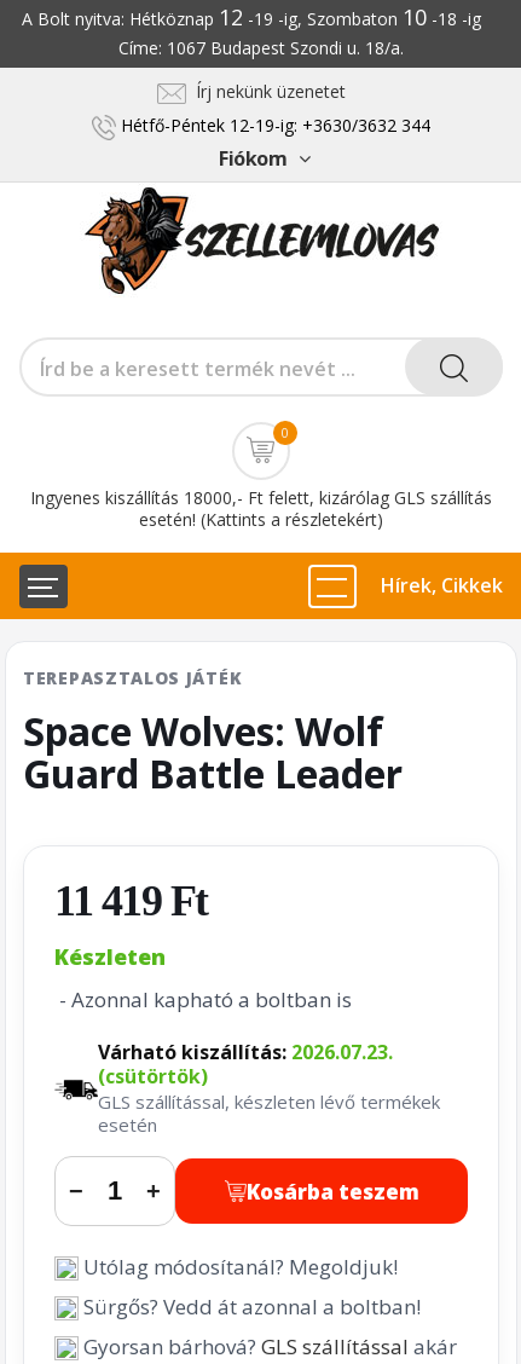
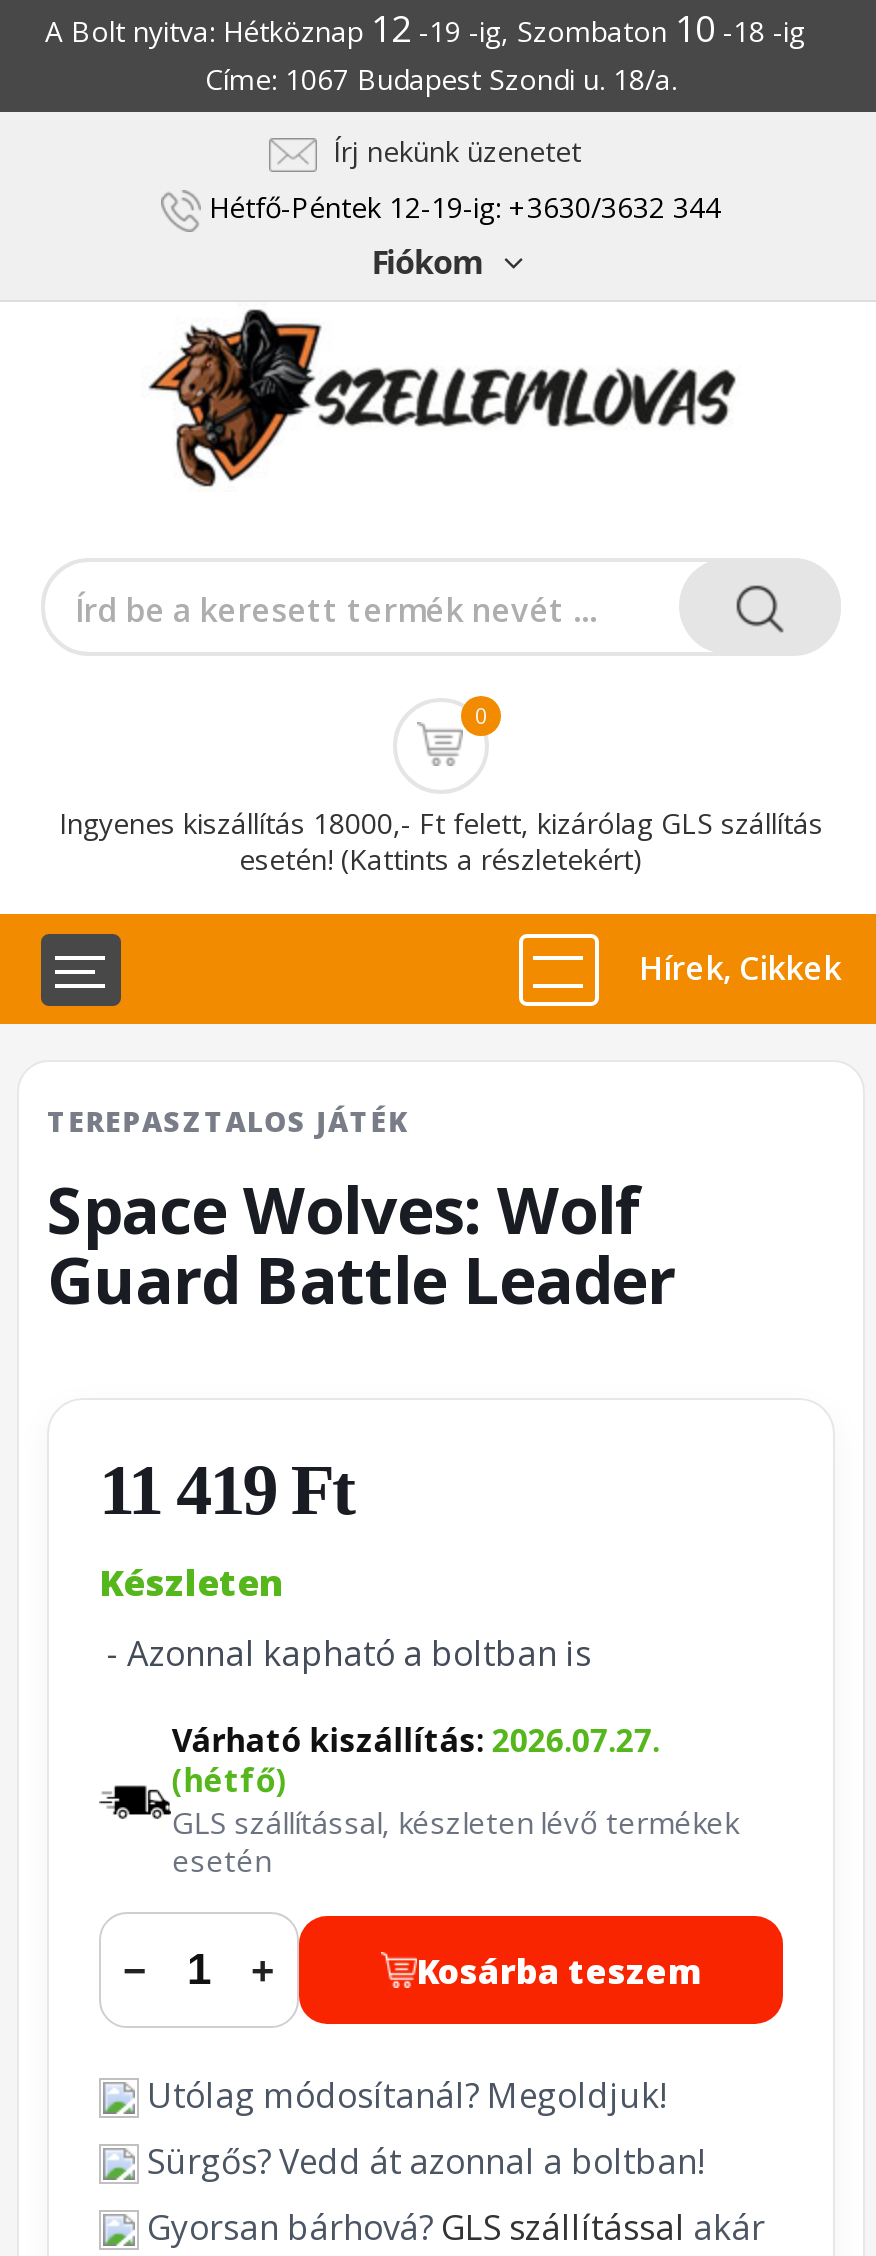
- Várható kiszállítás: 2026.07.23.
- (csütörtök)
+ Várható kiszállítás: 2026.07.27.
+ (hétfő)
